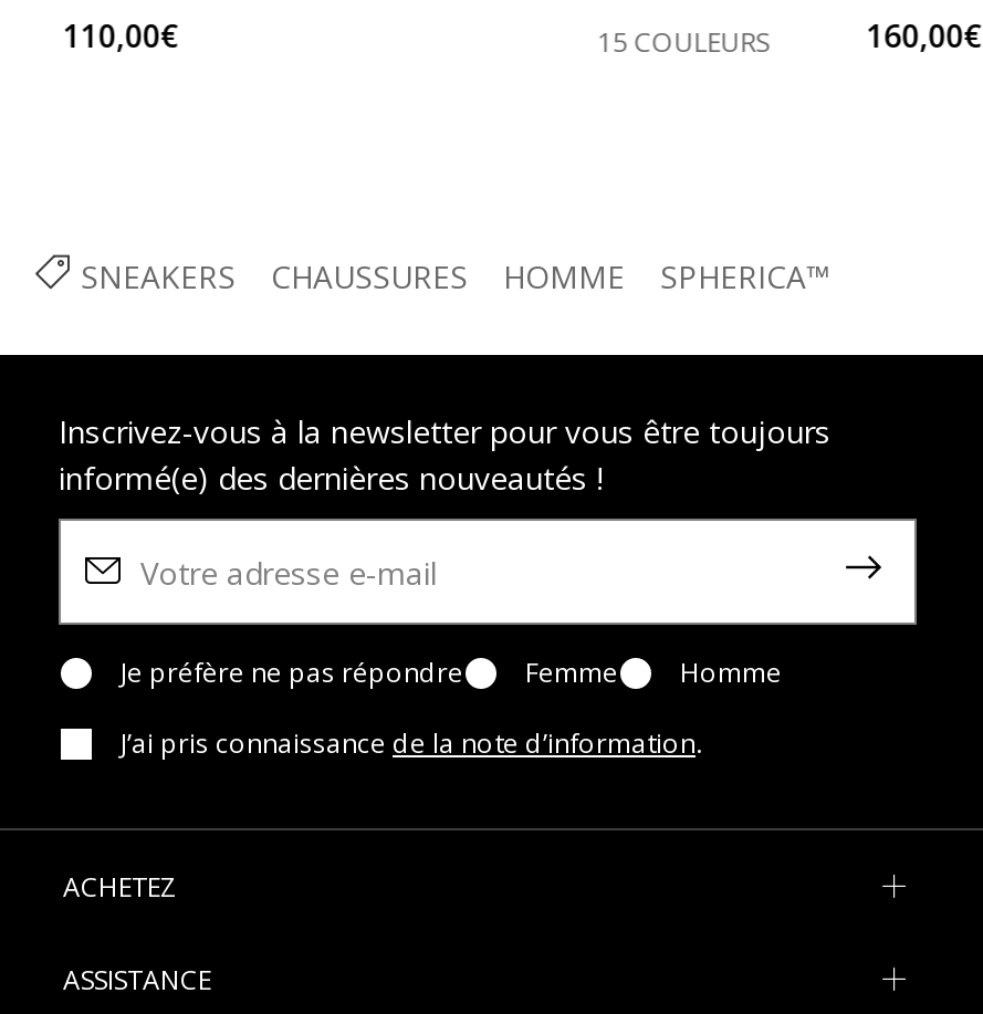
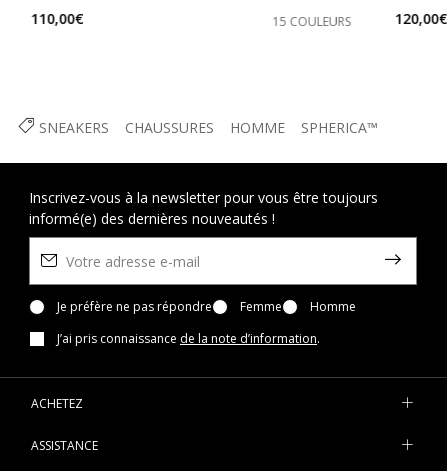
- 160,00€
+ 120,00€
